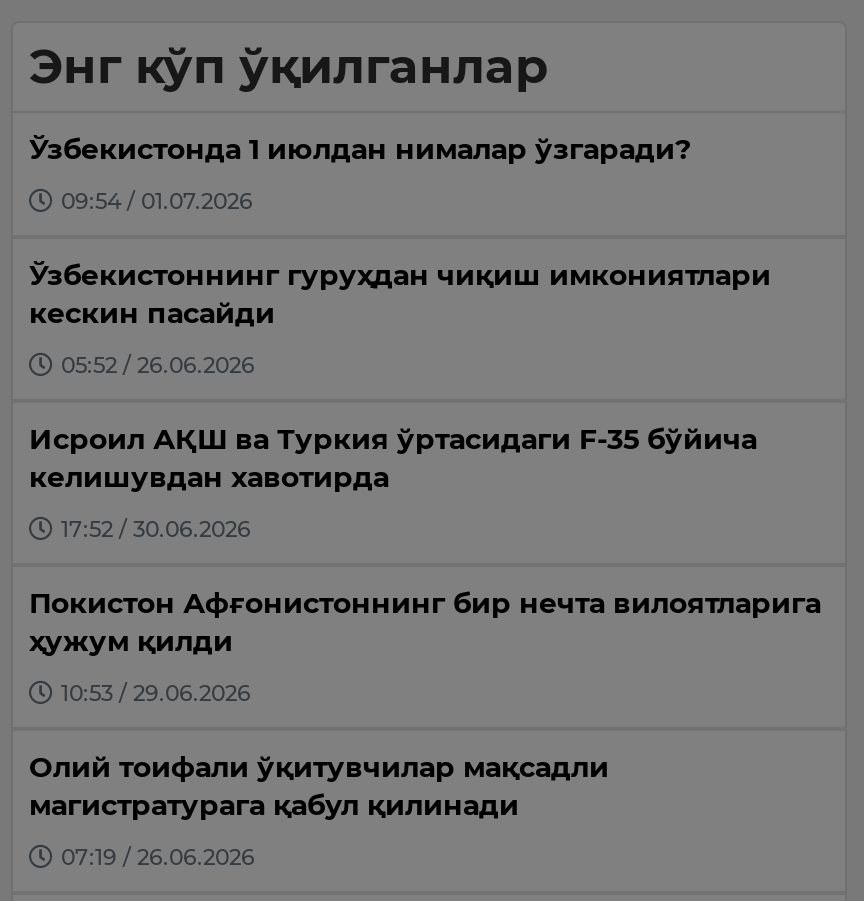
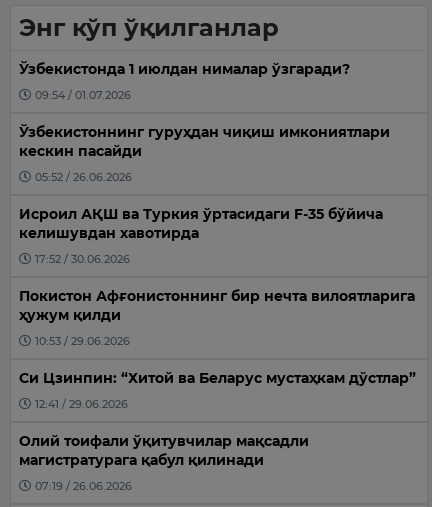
+ Си Цзинпин: “Хитой ва Беларус мустаҳкам дўстлар”
+ 12:41 / 29.06.2026
